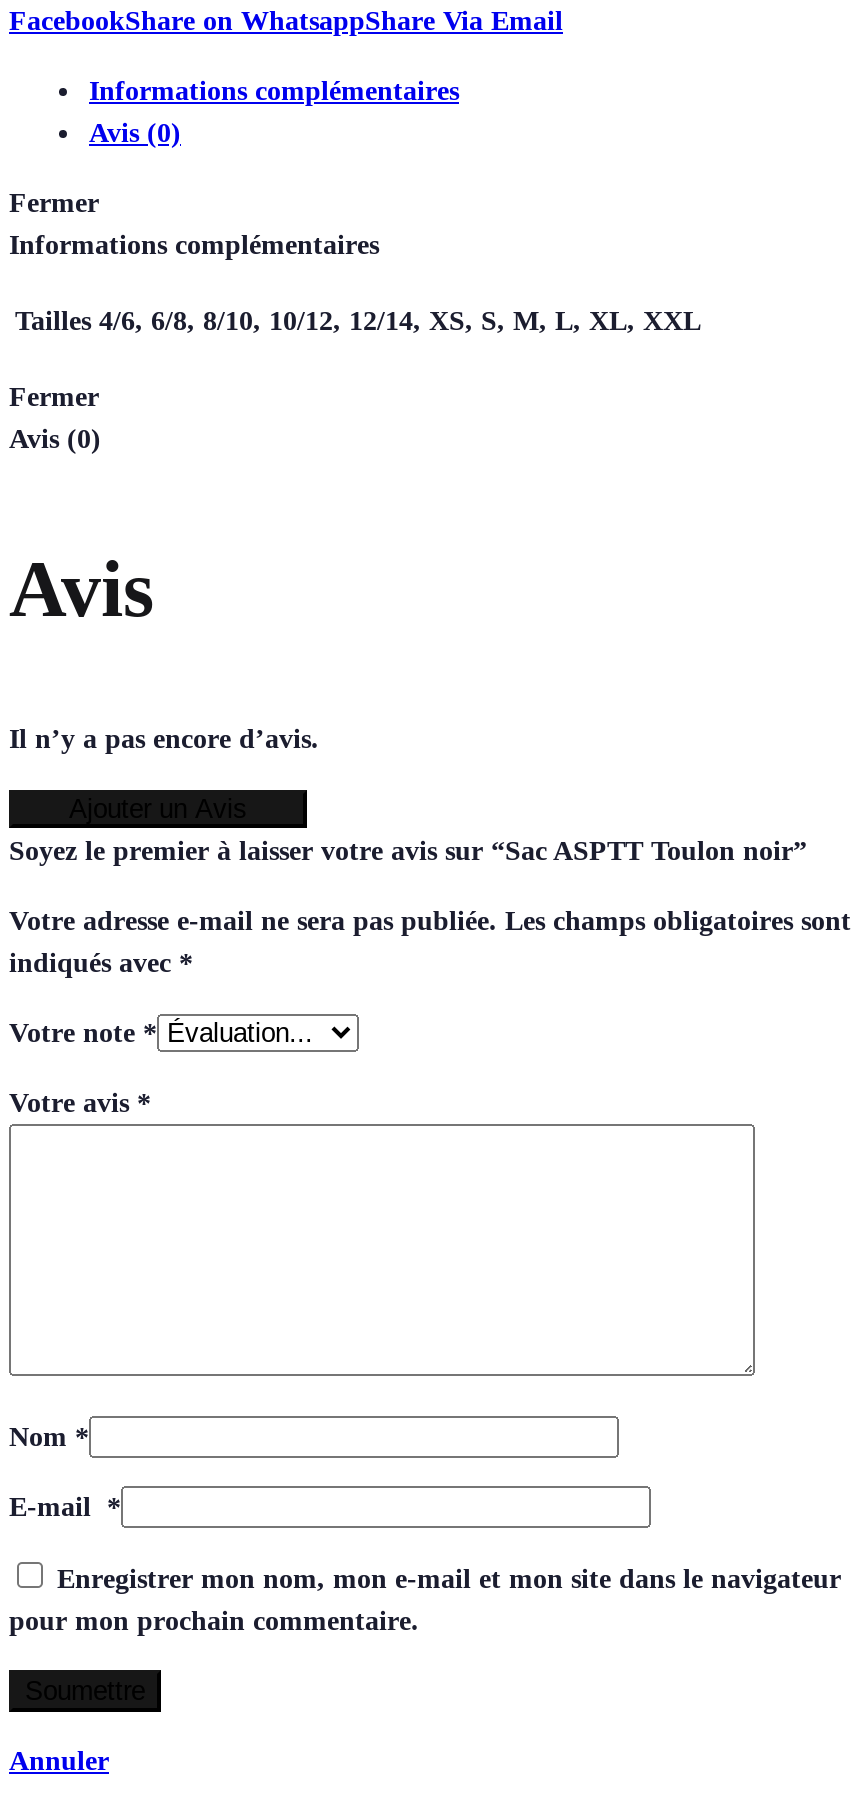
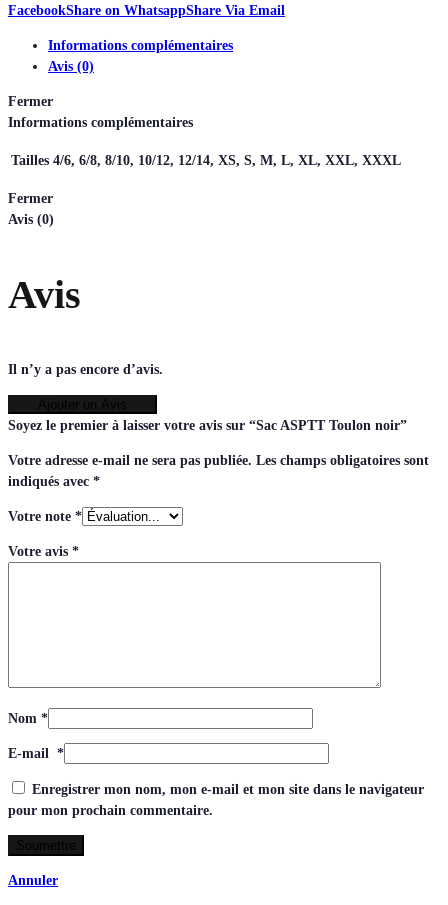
- Tailles 4/6, 6/8, 8/10, 10/12, 12/14, XS, S, M, L, XL, XXL
+ Tailles 4/6, 6/8, 8/10, 10/12, 12/14, XS, S, M, L, XL, XXL, XXXL
